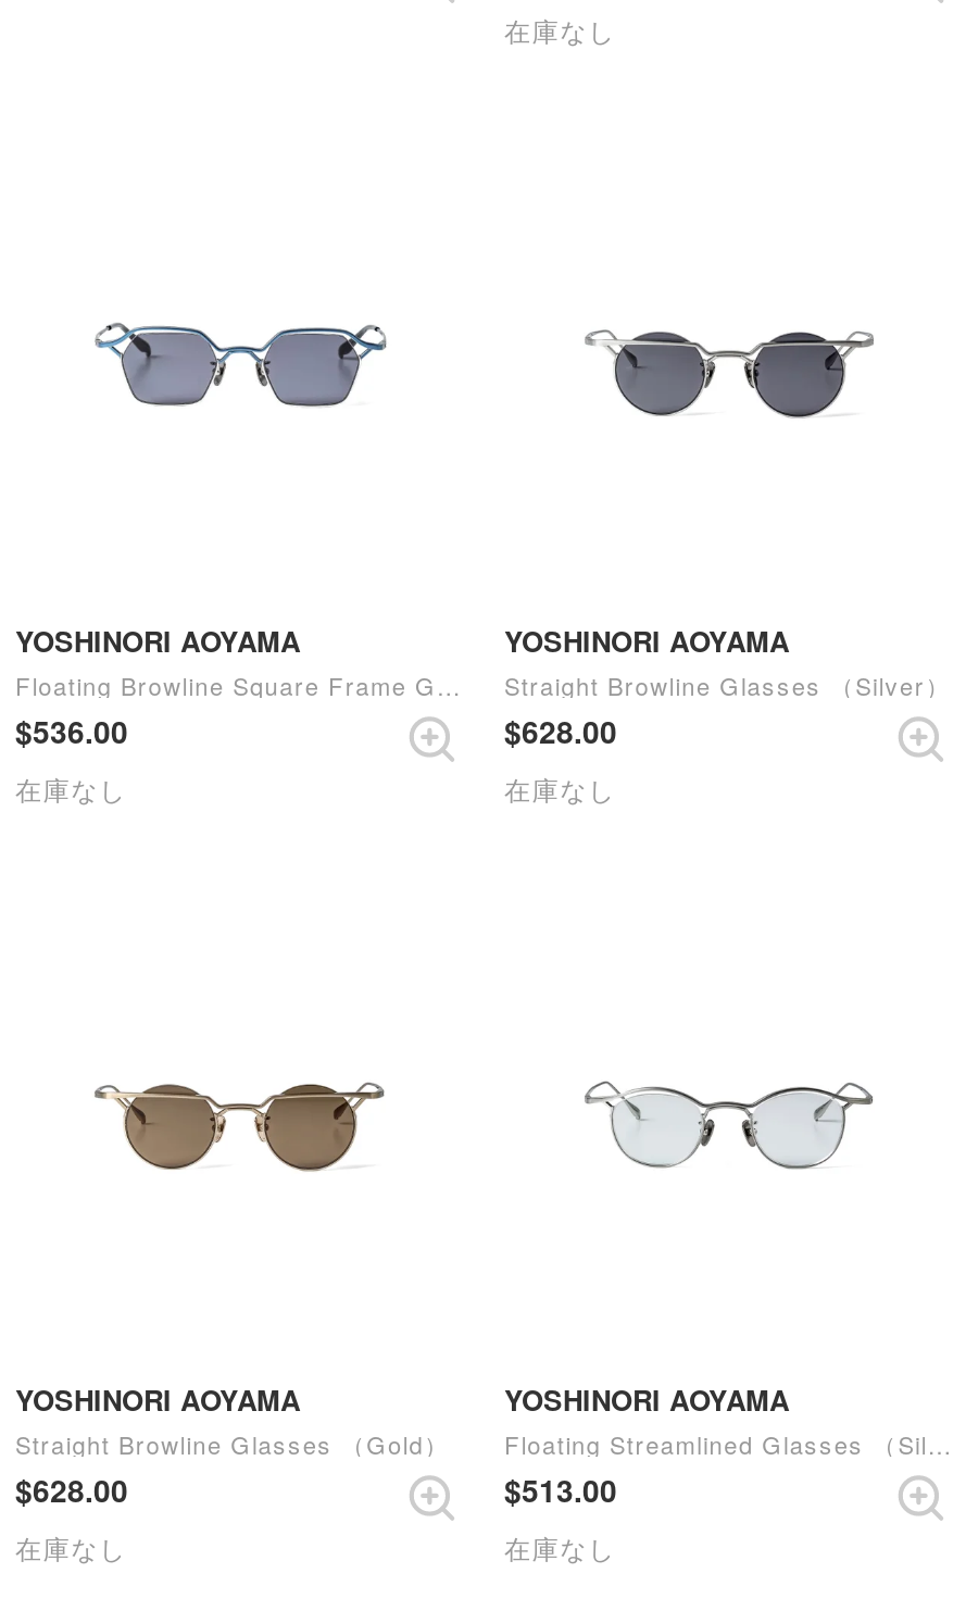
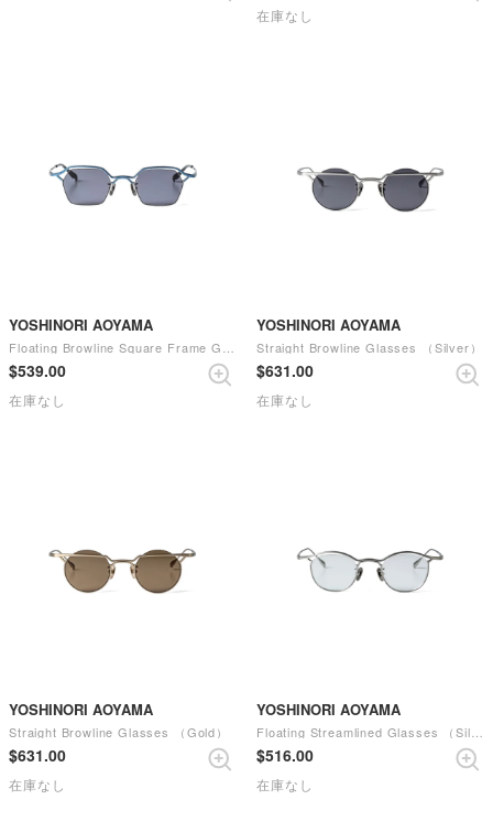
- $‌536.00
+ $‌539.00

- $‌628.00
+ $‌631.00

- $‌628.00
+ $‌631.00

- $‌513.00
+ $‌516.00
